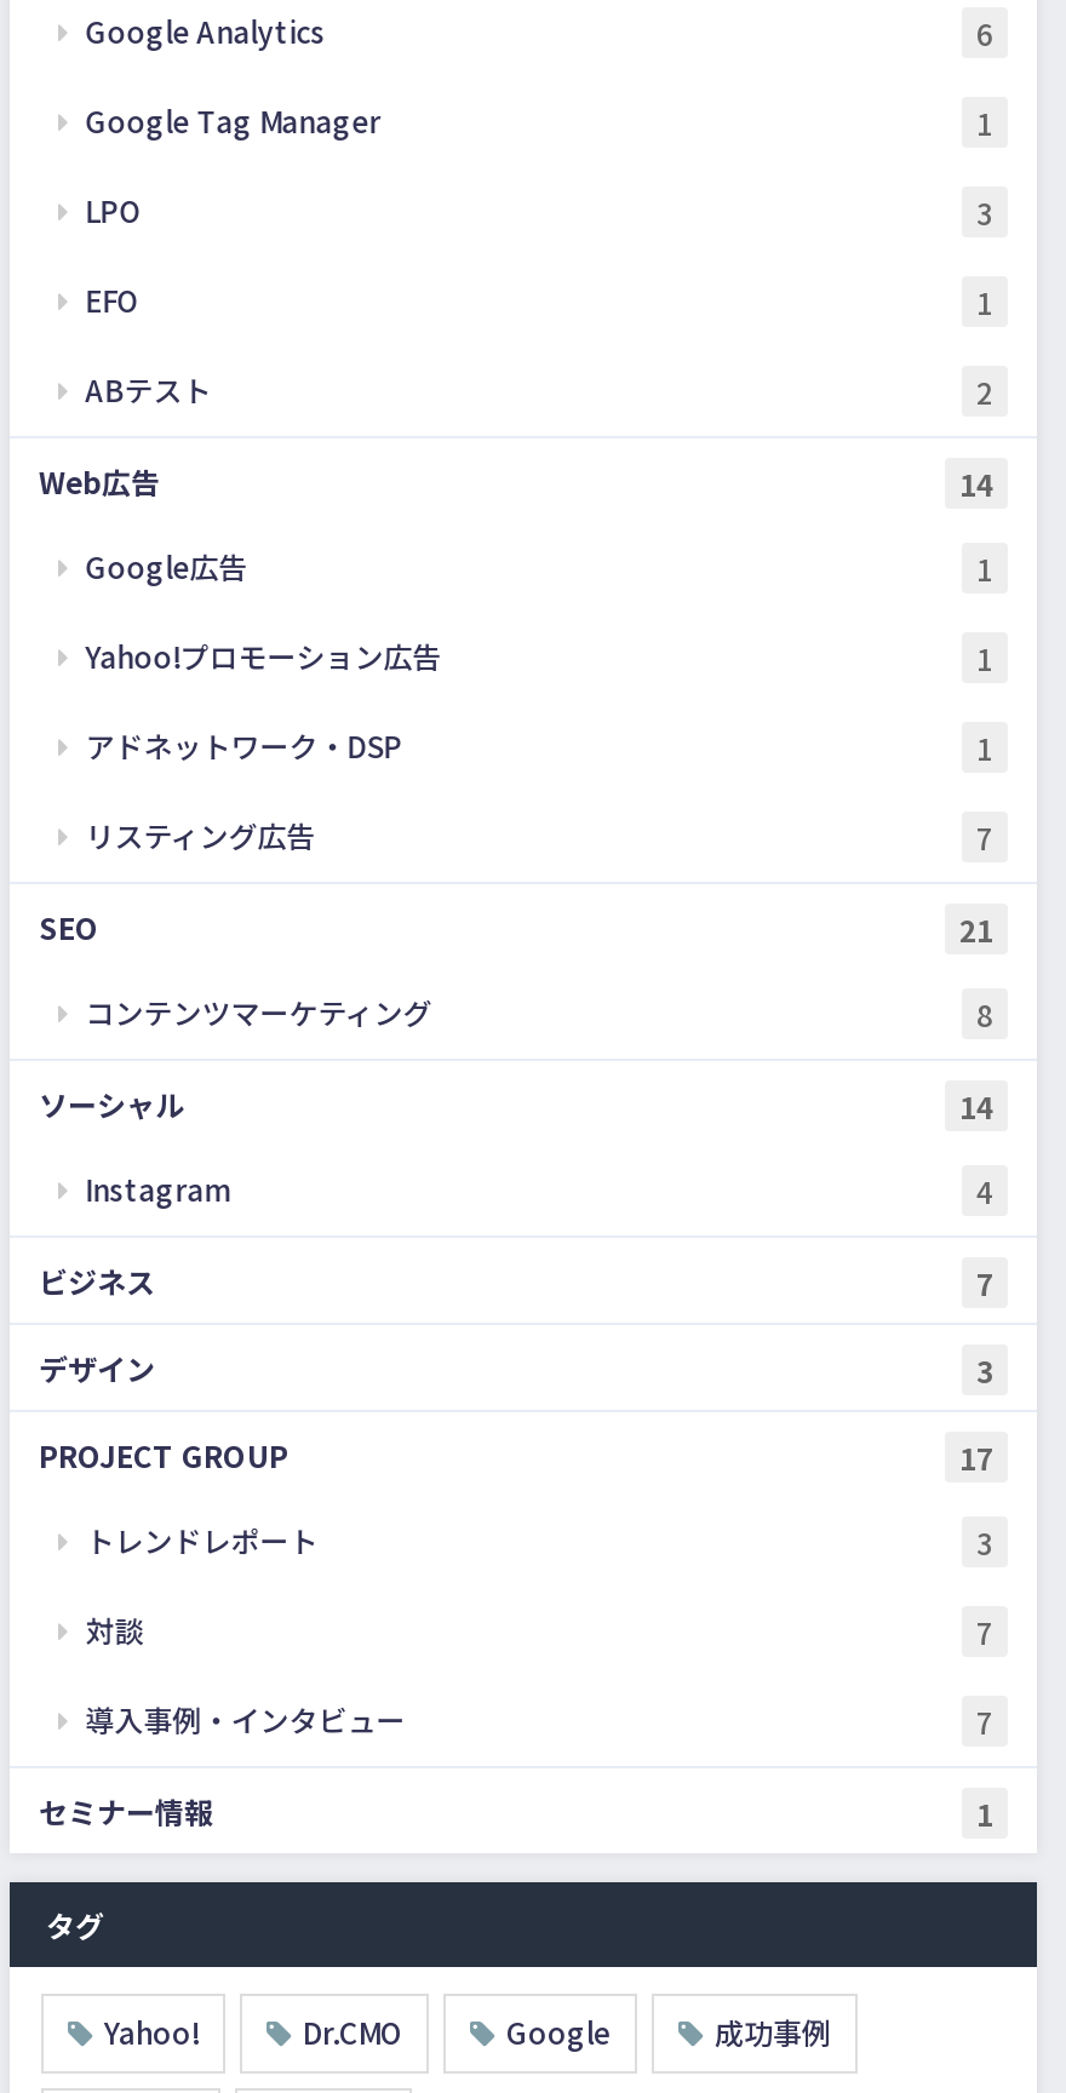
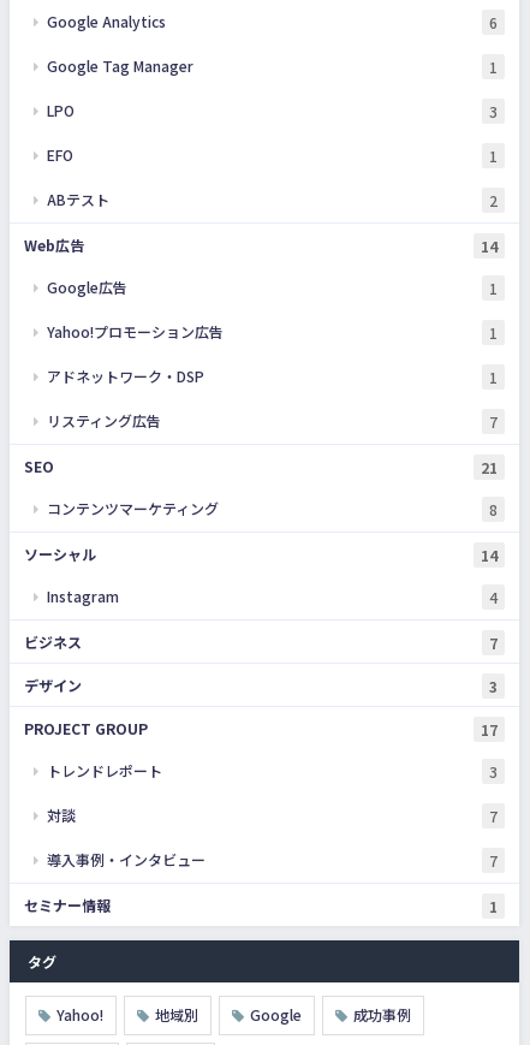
- Dr.CMO
+ 地域別
